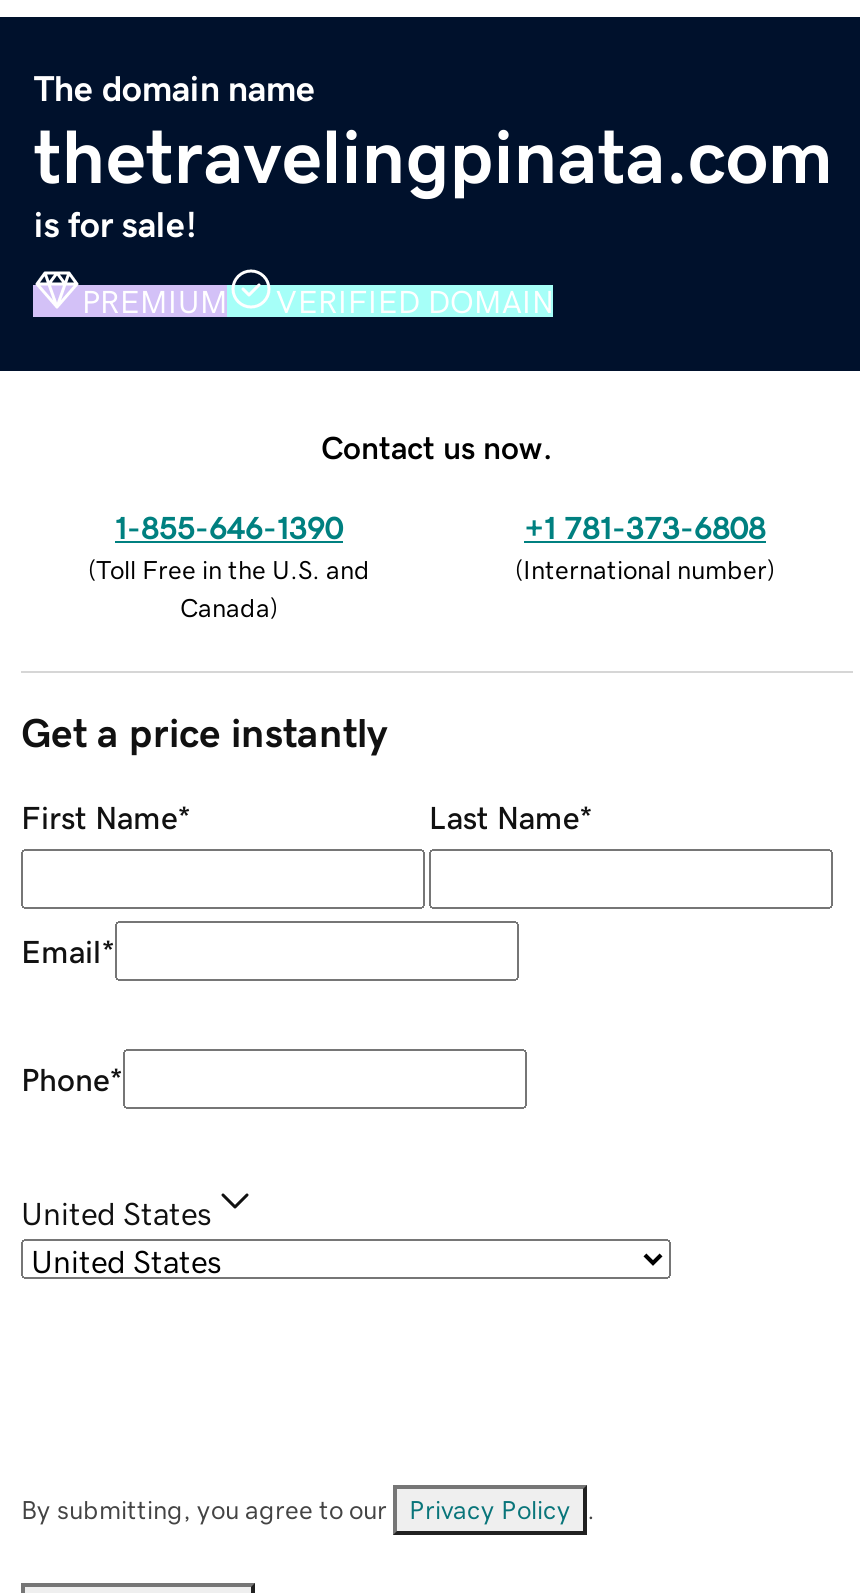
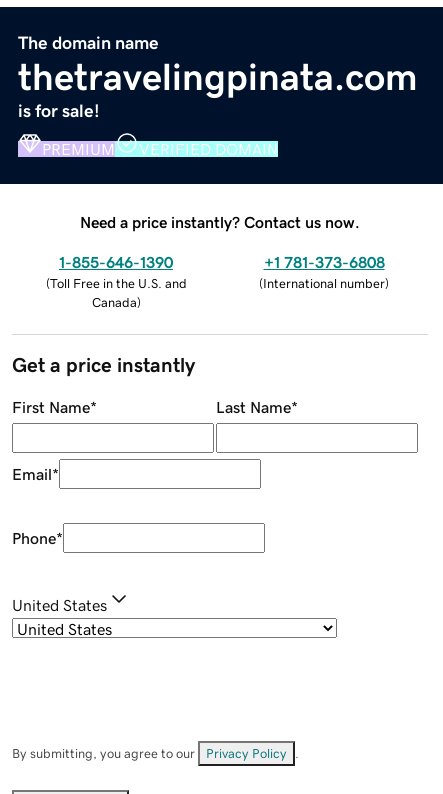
- Contact us now.
+ Need a price instantly? Contact us now.
